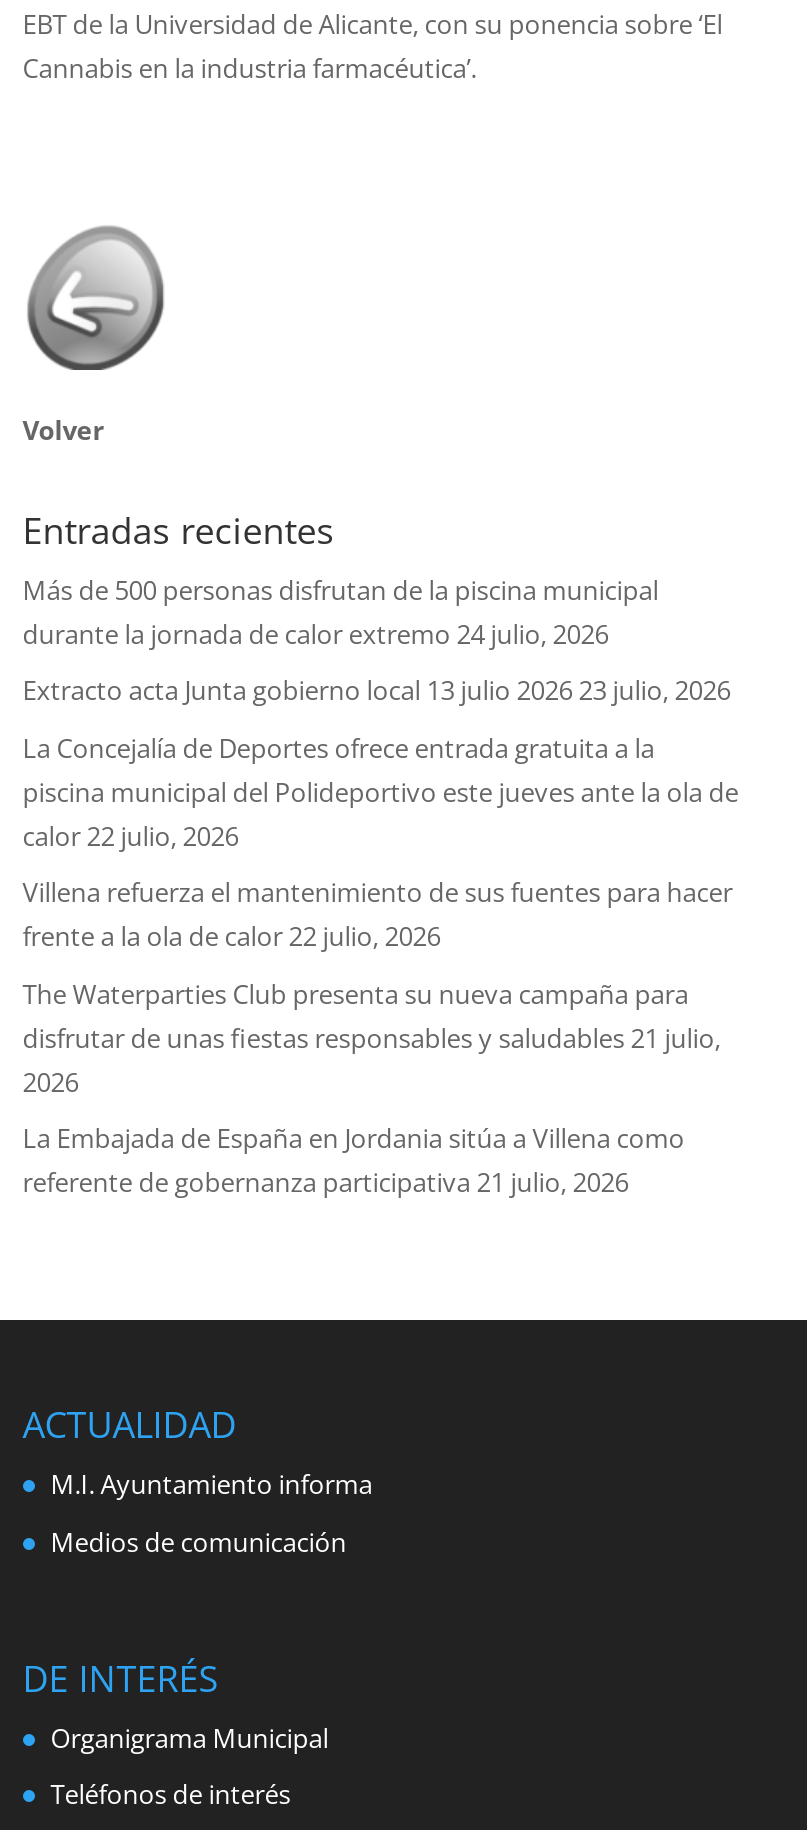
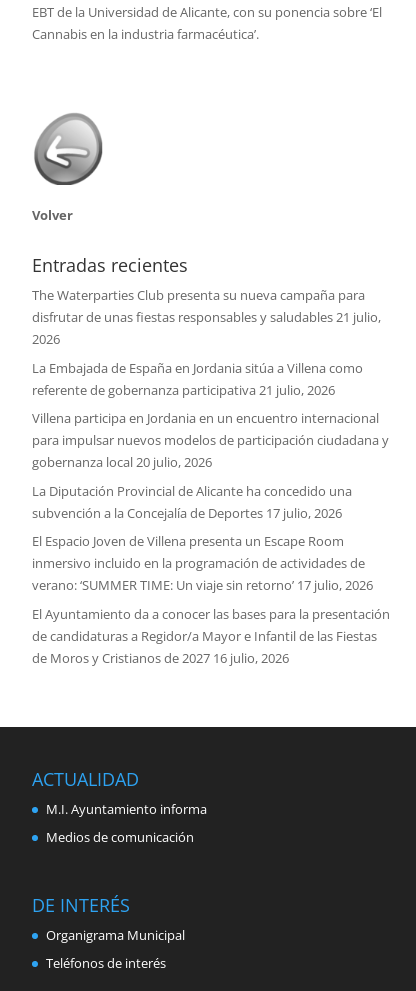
- Más de 500 personas disfrutan de la piscina municipal
- durante la jornada de calor extremo 24 julio, 2026
- Extracto acta Junta gobierno local 13 julio 2026 23 julio, 2026
- La Concejalía de Deportes ofrece entrada gratuita a la
- piscina municipal del Polideportivo este jueves ante la ola de
- calor 22 julio, 2026
- Villena refuerza el mantenimiento de sus fuentes para hacer
- frente a la ola de calor 22 julio, 2026

moved up: The Waterparties Club presenta su nueva campaña para | disfrutar de unas fiestas responsables y saludables 21 julio, | 2026 | La Embajada de España en Jordania sitúa a Villena como | referente de gobernanza participativa 21 julio, 2026

+ Villena participa en Jordania en un encuentro internacional
+ para impulsar nuevos modelos de participación ciudadana y
+ gobernanza local 20 julio, 2026
+ La Diputación Provincial de Alicante ha concedido una
+ subvención a la Concejalía de Deportes 17 julio, 2026
+ El Espacio Joven de Villena presenta un Escape Room
+ inmersivo incluido en la programación de actividades de
+ verano: ‘SUMMER TIME: Un viaje sin retorno’ 17 julio, 2026
+ El Ayuntamiento da a conocer las bases para la presentación
+ de candidaturas a Regidor/a Mayor e Infantil de las Fiestas
+ de Moros y Cristianos de 2027 16 julio, 2026
